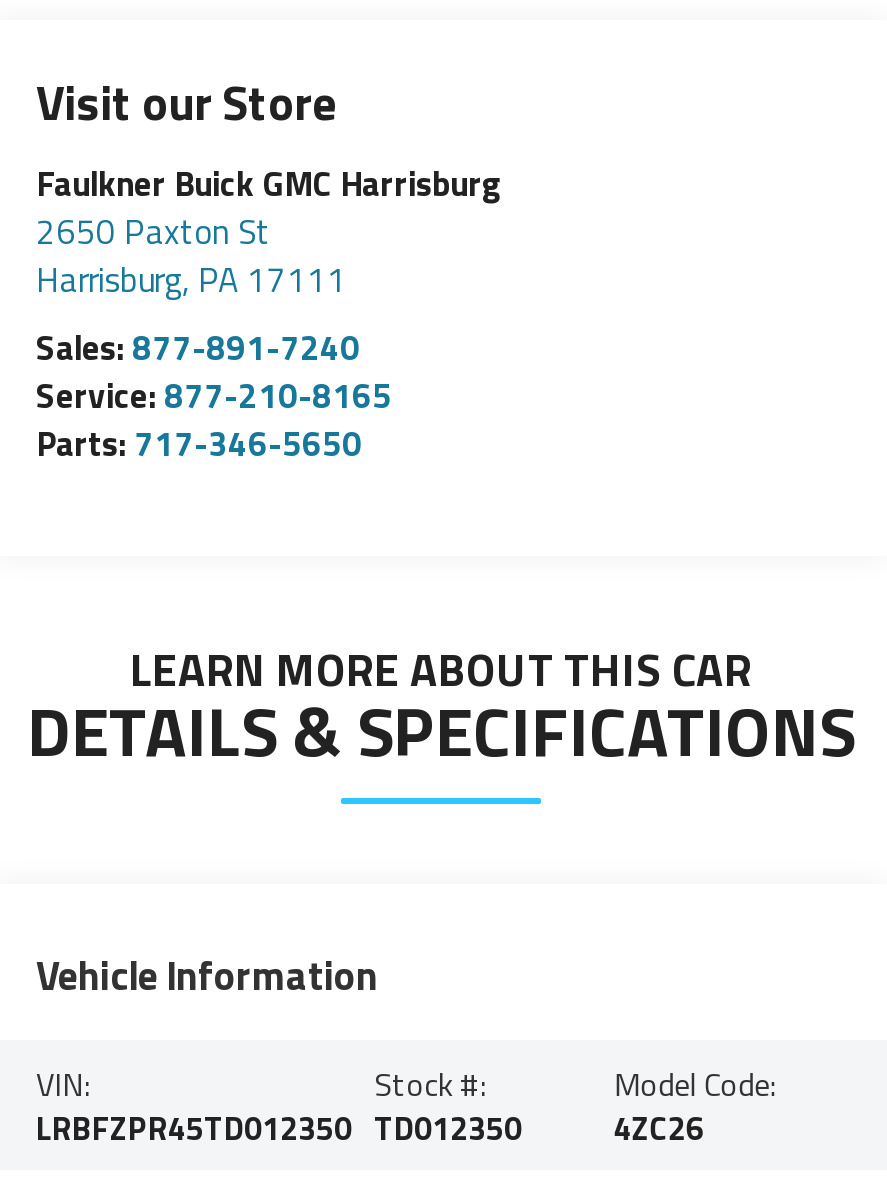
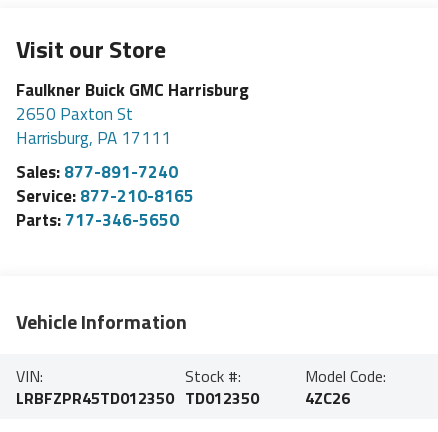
- LEARN MORE ABOUT THIS CAR
- DETAILS & SPECIFICATIONS
